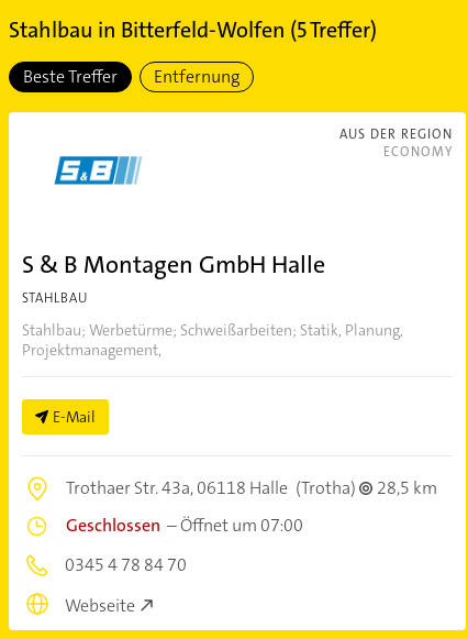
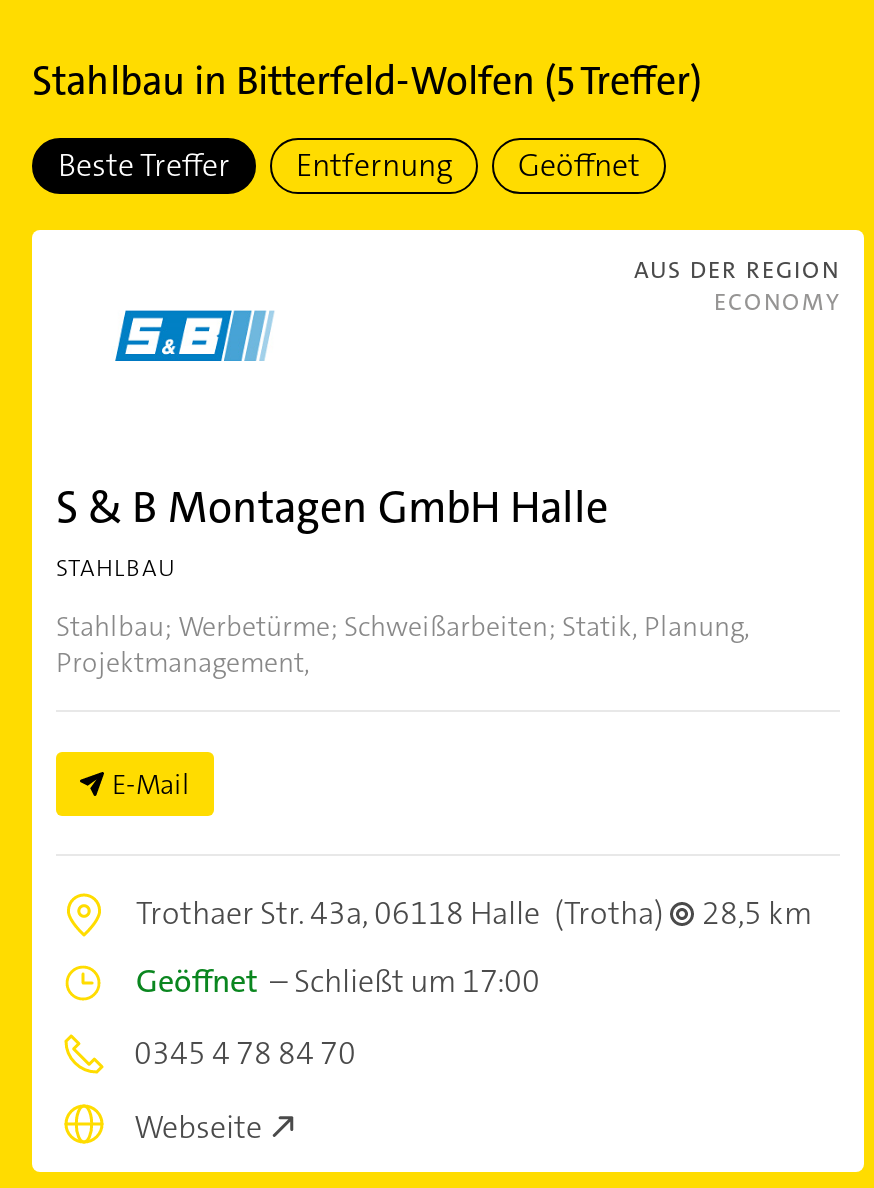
+ Geöffnet

- Geschlossen – Öffnet um 07:00
+ Geöffnet – Schließt um 17:00
